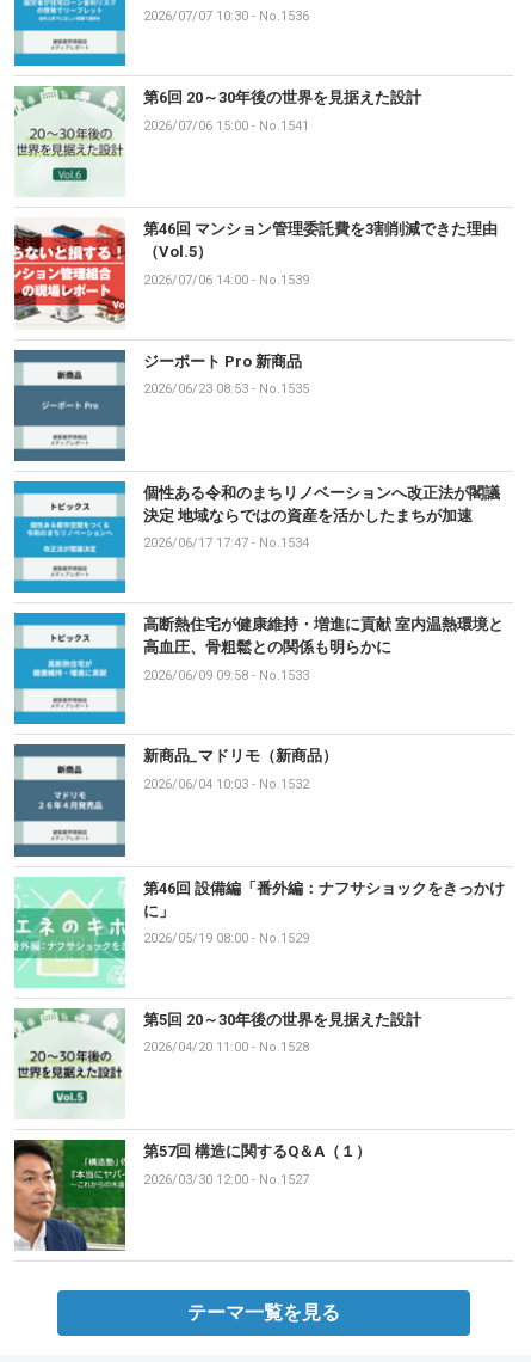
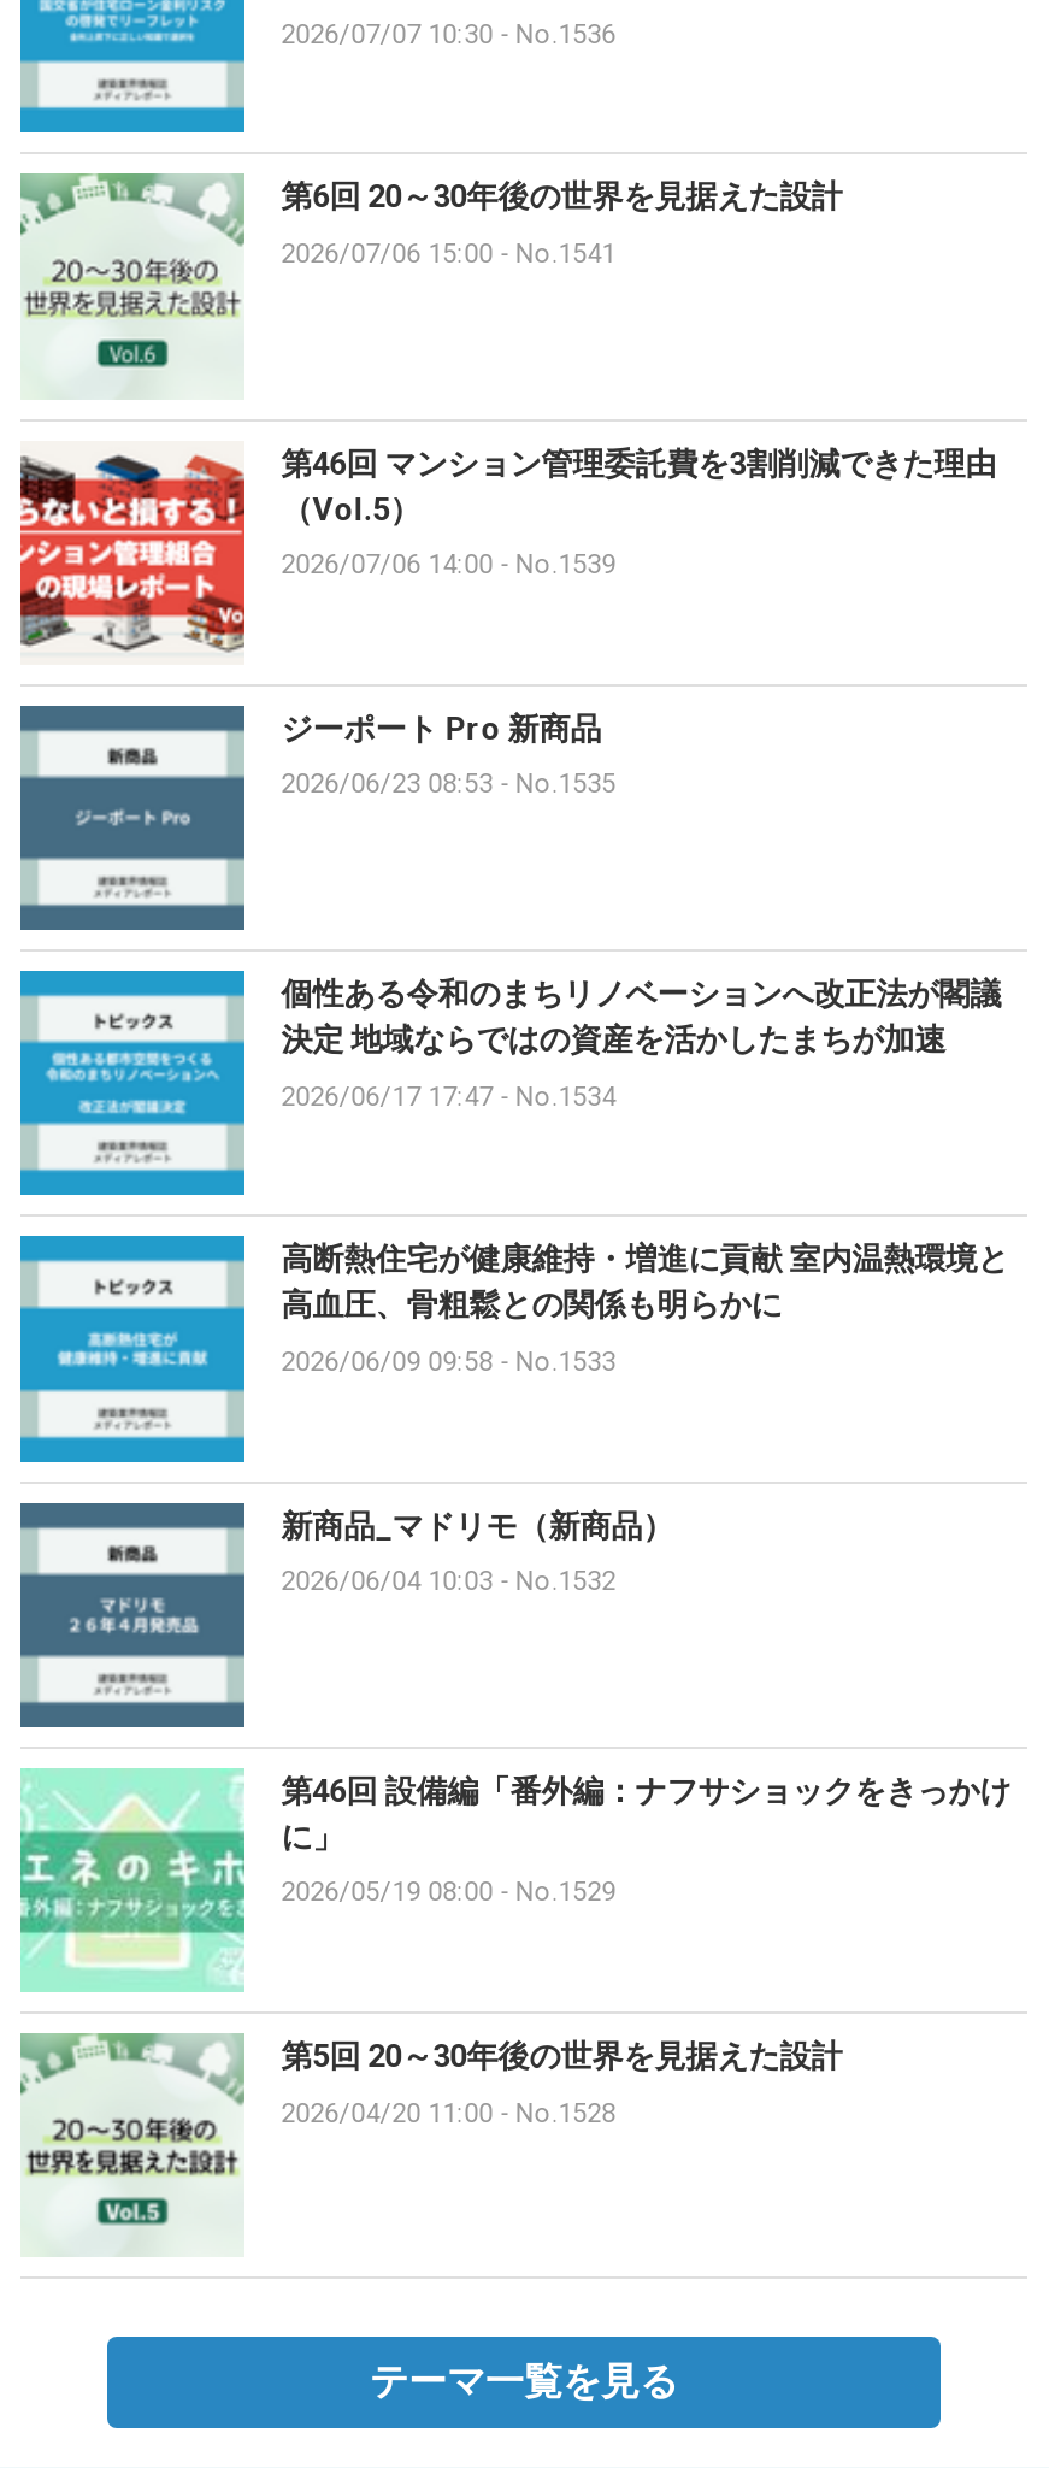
- [image]
- 第57回 構造に関するQ＆A（１）
- 2026/03/30 12:00 - No.1527
